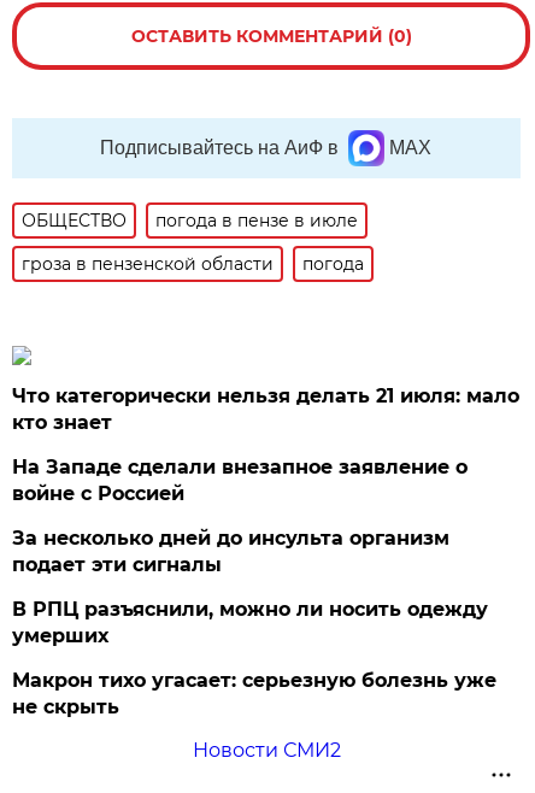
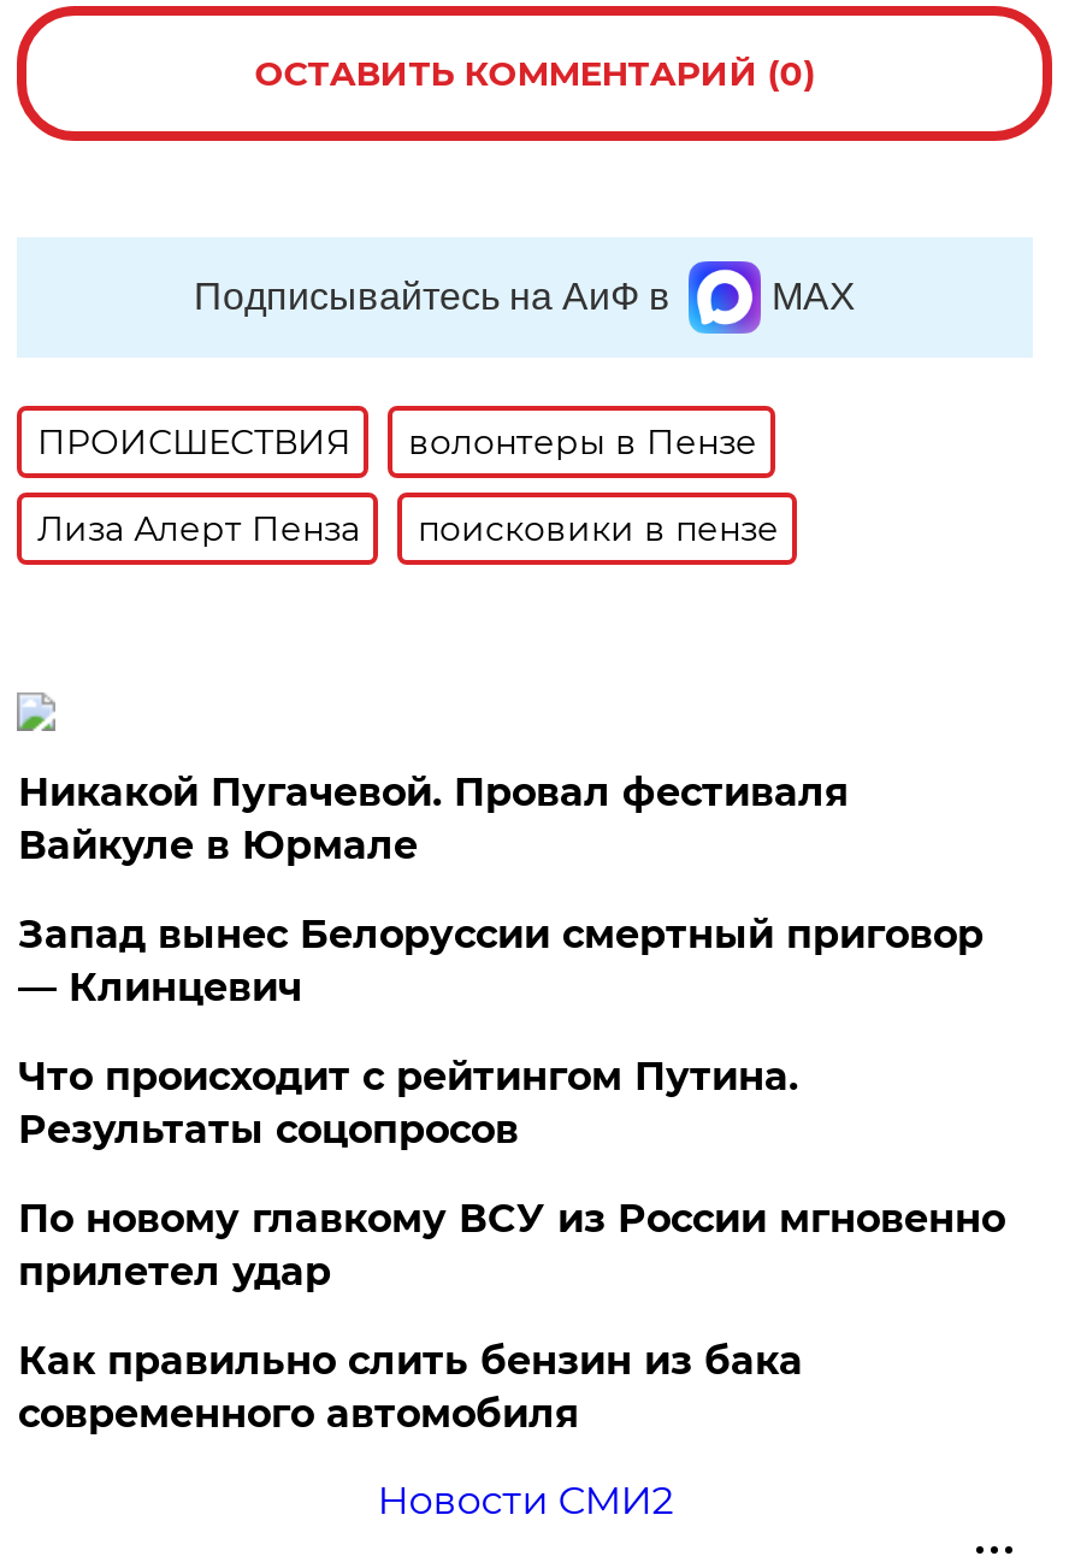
- ОБЩЕСТВО
- погода в пензе в июле
+ ПРОИСШЕСТВИЯ
+ волонтеры в Пензе

- гроза в пензенской области
- погода
+ Лиза Алерт Пенза
+ поисковики в пензе

- Что категорически нельзя делать 21 июля: мало
- кто знает
+ Никакой Пугачевой. Провал фестиваля
+ Вайкуле в Юрмале

- На Западе сделали внезапное заявление о
- войне с Россией
+ Запад вынес Белоруссии смертный приговор
+ — Клинцевич

- За несколько дней до инсульта организм
- подает эти сигналы
+ Что происходит с рейтингом Путина.
+ Результаты соцопросов

- В РПЦ разъяснили, можно ли носить одежду
- умерших
+ По новому главкому ВСУ из России мгновенно
+ прилетел удар

- Макрон тихо угасает: серьезную болезнь уже
- не скрыть
+ Как правильно слить бензин из бака
+ современного автомобиля
